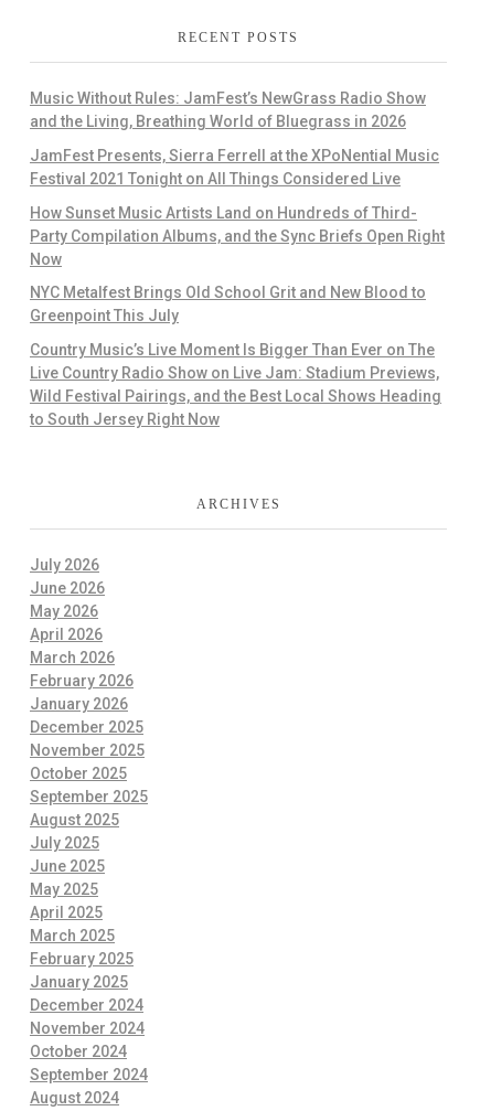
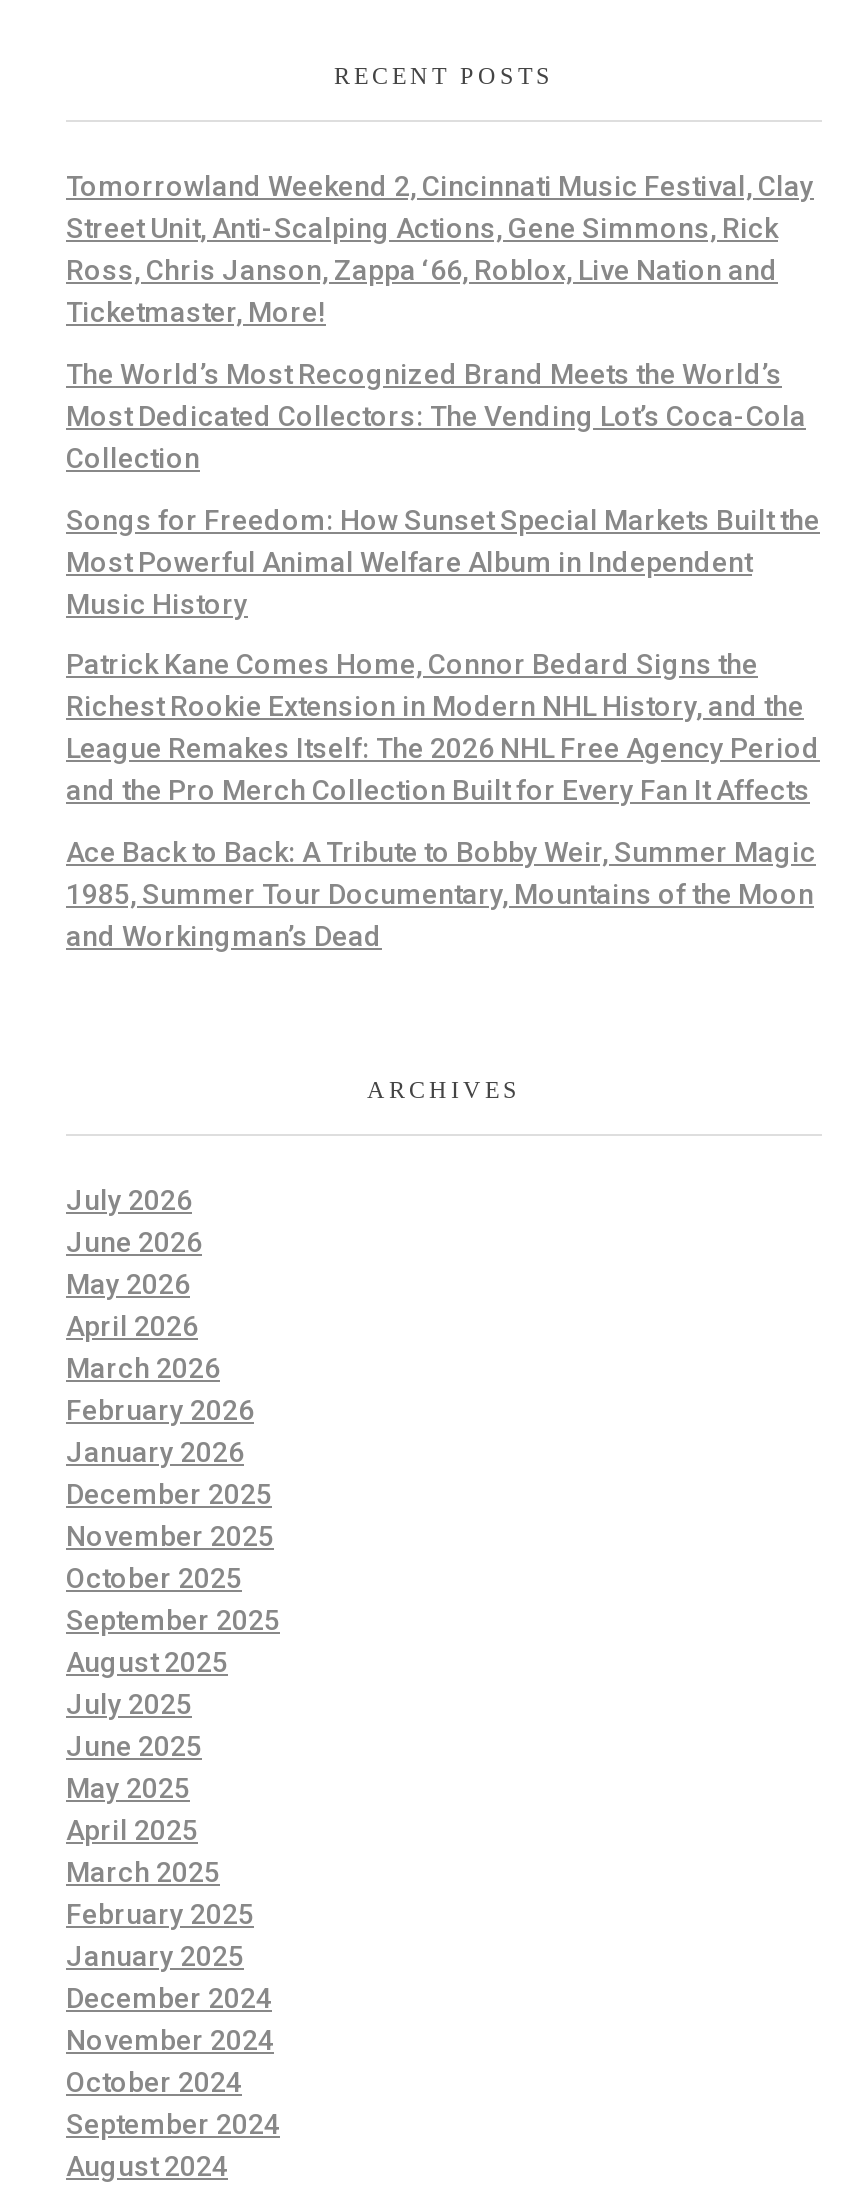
- Music Without Rules: JamFest’s NewGrass Radio Show
- and the Living, Breathing World of Bluegrass in 2026
+ Tomorrowland Weekend 2, Cincinnati Music Festival, Clay
+ Street Unit, Anti-Scalping Actions, Gene Simmons, Rick
+ Ross, Chris Janson, Zappa ‘66, Roblox, Live Nation and
+ Ticketmaster, More!

- JamFest Presents, Sierra Ferrell at the XPoNential Music
- Festival 2021 Tonight on All Things Considered Live
+ The World’s Most Recognized Brand Meets the World’s
+ Most Dedicated Collectors: The Vending Lot’s Coca-Cola
+ Collection

- How Sunset Music Artists Land on Hundreds of Third-
- Party Compilation Albums, and the Sync Briefs Open Right
- Now
+ Songs for Freedom: How Sunset Special Markets Built the
+ Most Powerful Animal Welfare Album in Independent
+ Music History

- NYC Metalfest Brings Old School Grit and New Blood to
- Greenpoint This July
+ Patrick Kane Comes Home, Connor Bedard Signs the
+ Richest Rookie Extension in Modern NHL History, and the
+ League Remakes Itself: The 2026 NHL Free Agency Period
+ and the Pro Merch Collection Built for Every Fan It Affects

- Country Music’s Live Moment Is Bigger Than Ever on The
- Live Country Radio Show on Live Jam: Stadium Previews,
- Wild Festival Pairings, and the Best Local Shows Heading
- to South Jersey Right Now
+ Ace Back to Back: A Tribute to Bobby Weir, Summer Magic
+ 1985, Summer Tour Documentary, Mountains of the Moon
+ and Workingman’s Dead
